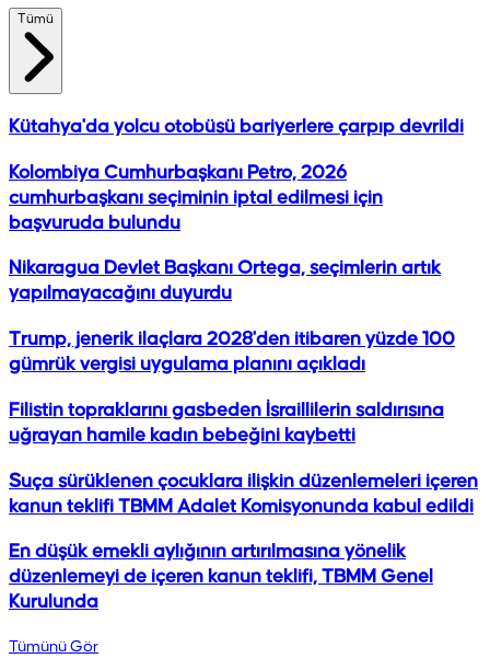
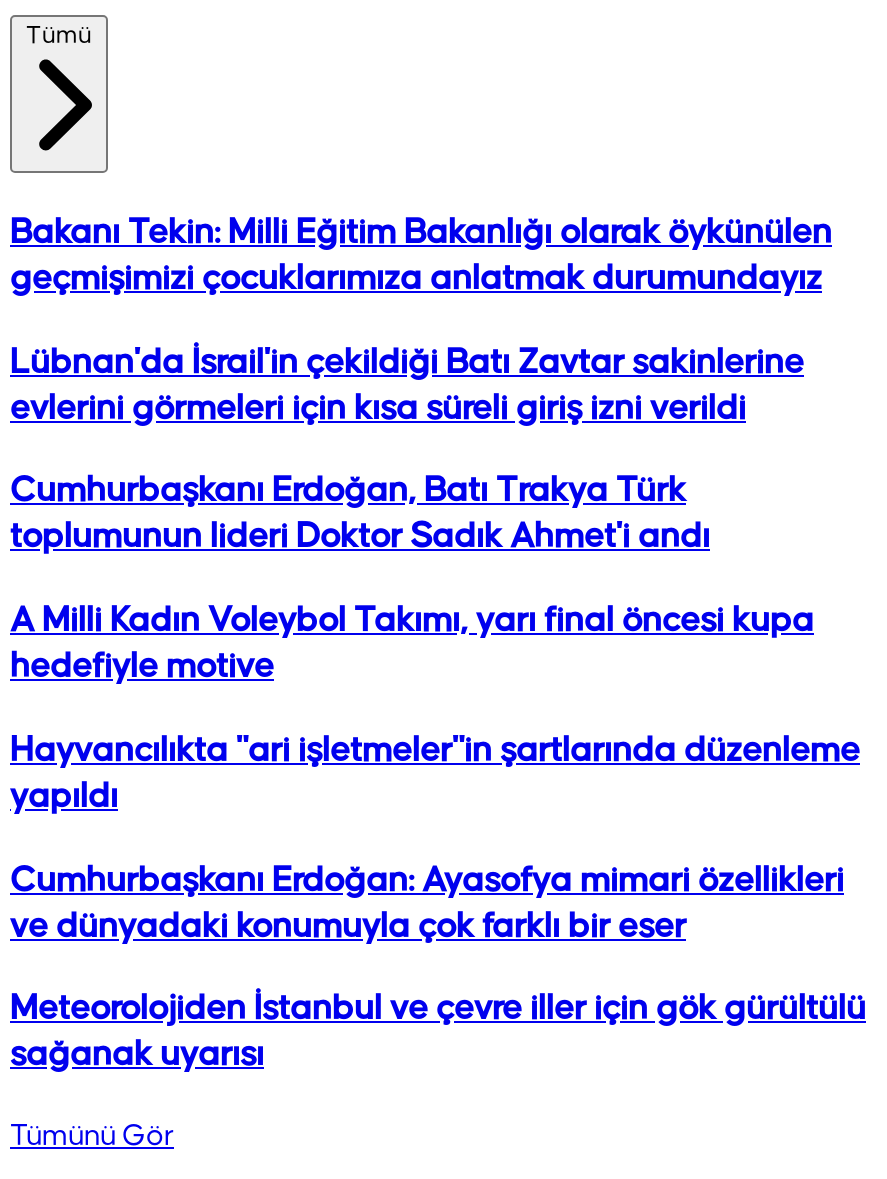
- Kütahya'da yolcu otobüsü bariyerlere çarpıp devrildi
+ Bakanı Tekin: Milli Eğitim Bakanlığı olarak öykünülen
+ geçmişimizi çocuklarımıza anlatmak durumundayız

- Kolombiya Cumhurbaşkanı Petro, 2026
- cumhurbaşkanı seçiminin iptal edilmesi için
- başvuruda bulundu
+ Lübnan'da İsrail'in çekildiği Batı Zavtar sakinlerine
+ evlerini görmeleri için kısa süreli giriş izni verildi

- Nikaragua Devlet Başkanı Ortega, seçimlerin artık
- yapılmayacağını duyurdu
+ Cumhurbaşkanı Erdoğan, Batı Trakya Türk
+ toplumunun lideri Doktor Sadık Ahmet'i andı

- Trump, jenerik ilaçlara 2028'den itibaren yüzde 100
- gümrük vergisi uygulama planını açıkladı
+ A Milli Kadın Voleybol Takımı, yarı final öncesi kupa
+ hedefiyle motive

- Filistin topraklarını gasbeden İsraillilerin saldırısına
- uğrayan hamile kadın bebeğini kaybetti
+ Hayvancılıkta "ari işletmeler"in şartlarında düzenleme
+ yapıldı

- Suça sürüklenen çocuklara ilişkin düzenlemeleri içeren
- kanun teklifi TBMM Adalet Komisyonunda kabul edildi
+ Cumhurbaşkanı Erdoğan: Ayasofya mimari özellikleri
+ ve dünyadaki konumuyla çok farklı bir eser

- En düşük emekli aylığının artırılmasına yönelik
- düzenlemeyi de içeren kanun teklifi, TBMM Genel
- Kurulunda
+ Meteorolojiden İstanbul ve çevre iller için gök gürültülü
+ sağanak uyarısı
